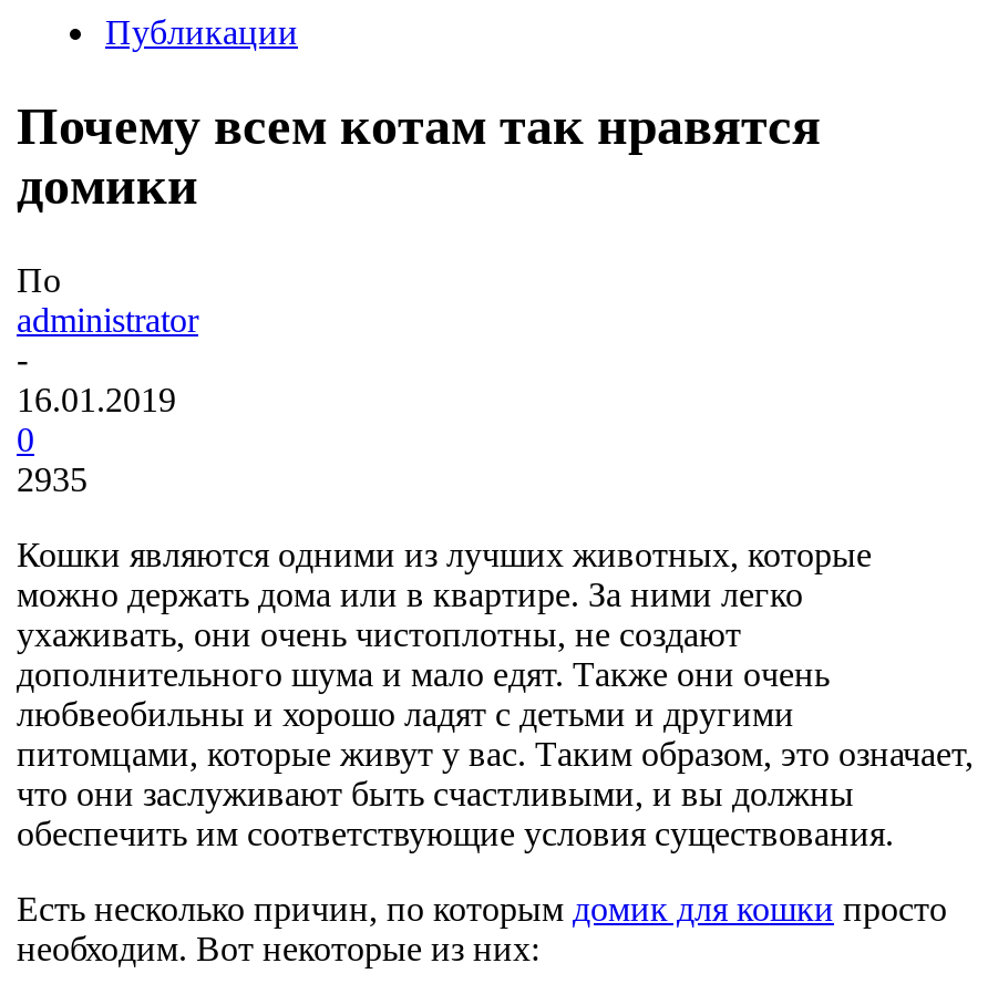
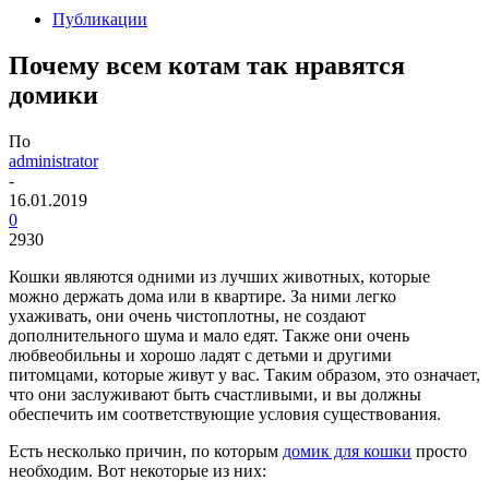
- 2935
+ 2930
